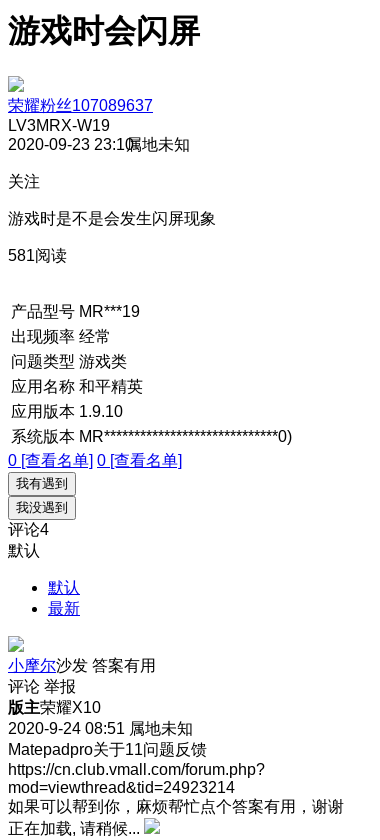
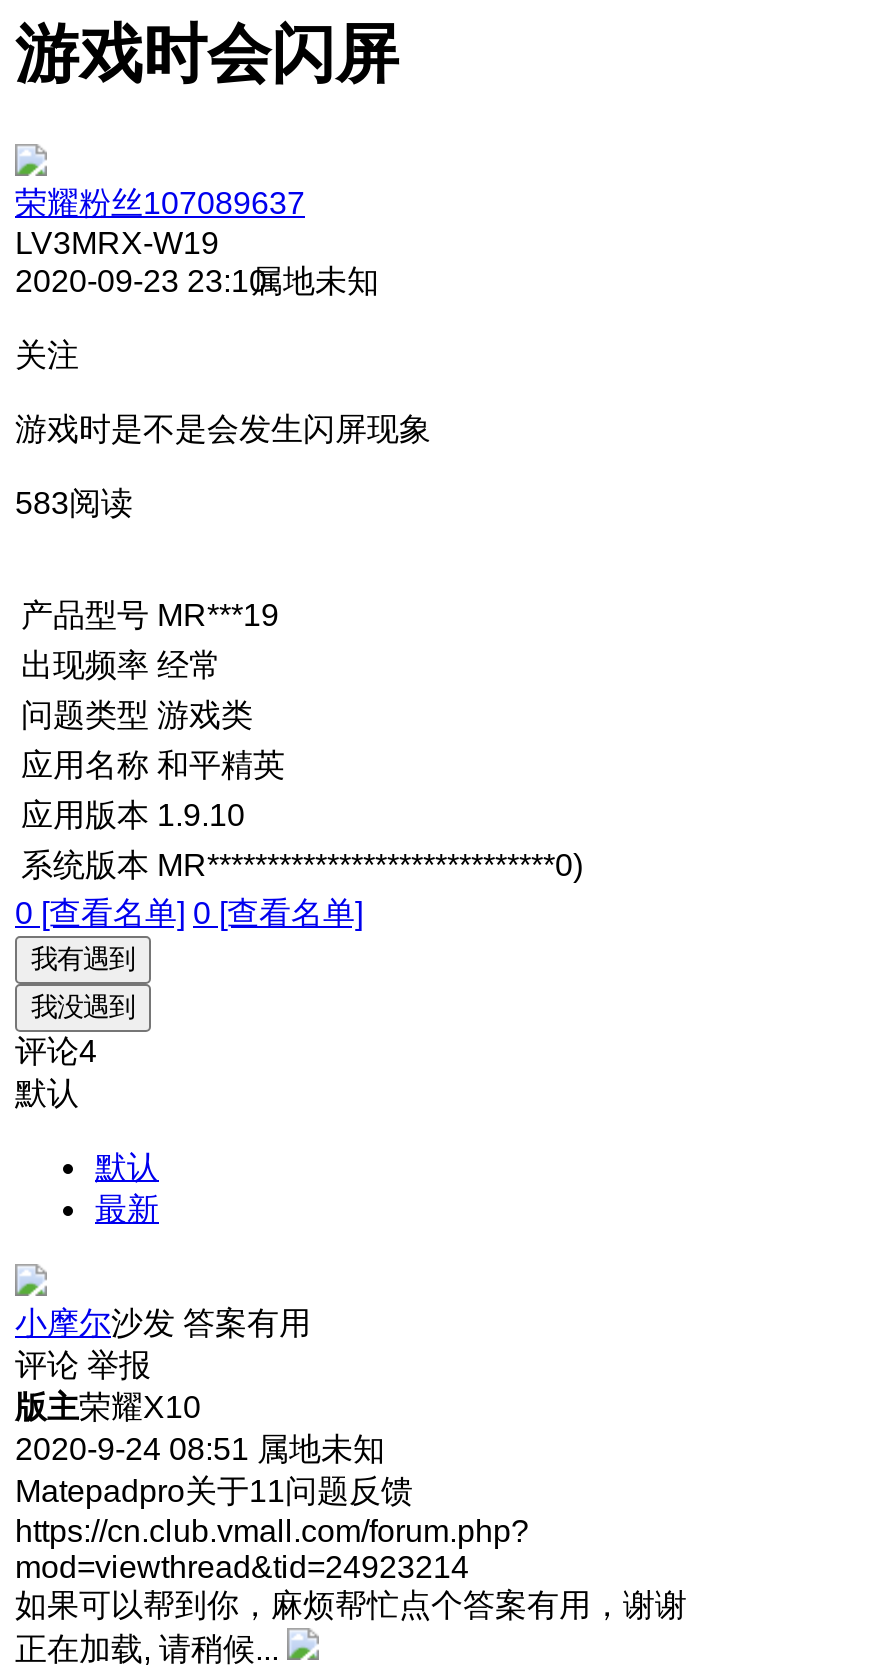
- 581阅读
+ 583阅读
